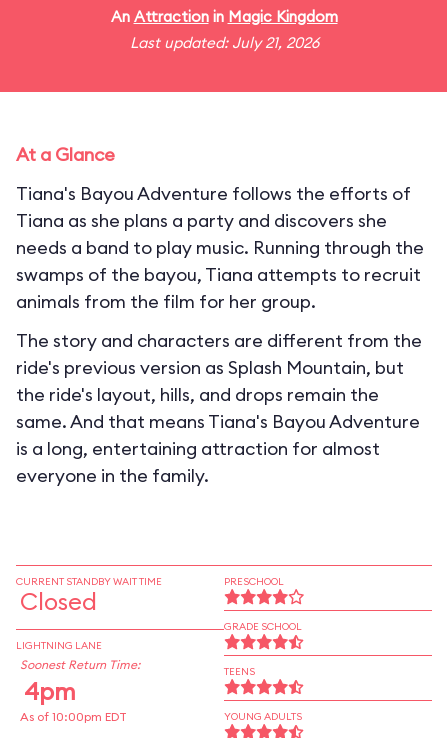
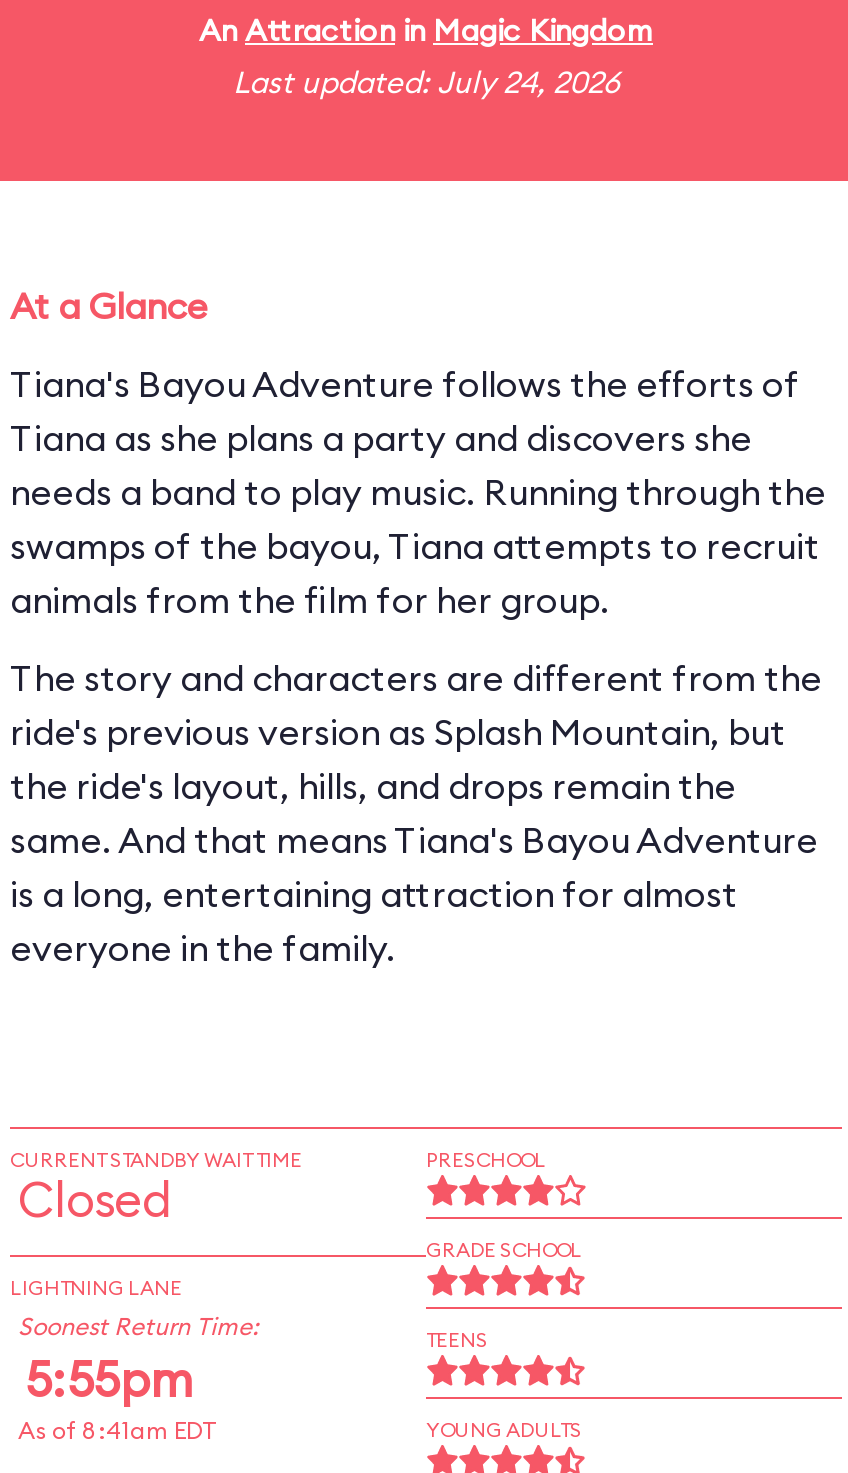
- Last updated: July 21, 2026
+ Last updated: July 24, 2026

- 4pm
- As of 10:00pm EDT
+ 5:55pm
+ As of 8:41am EDT
